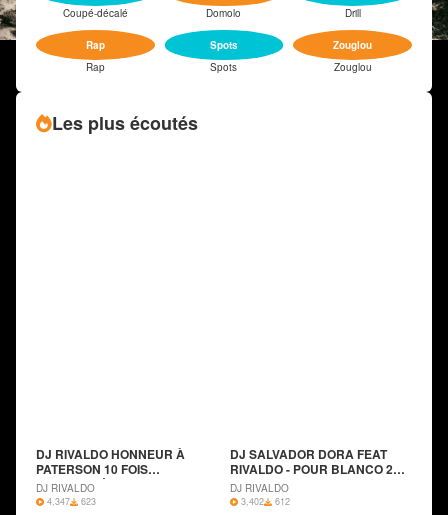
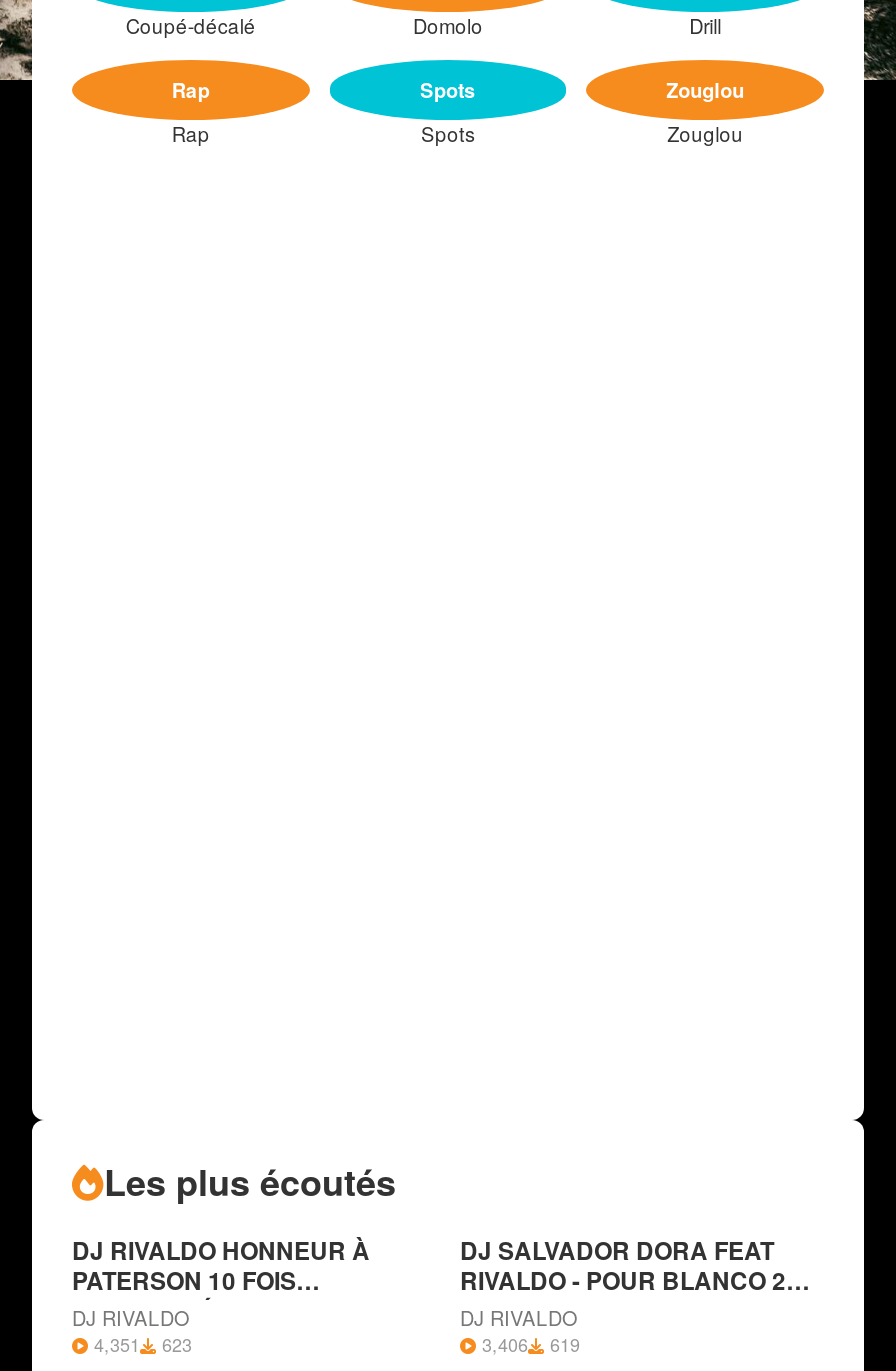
moved down: Les plus écoutés

- 4,347 623
+ 4,351 623

- 3,402
+ 3,406

- 612
+ 619
